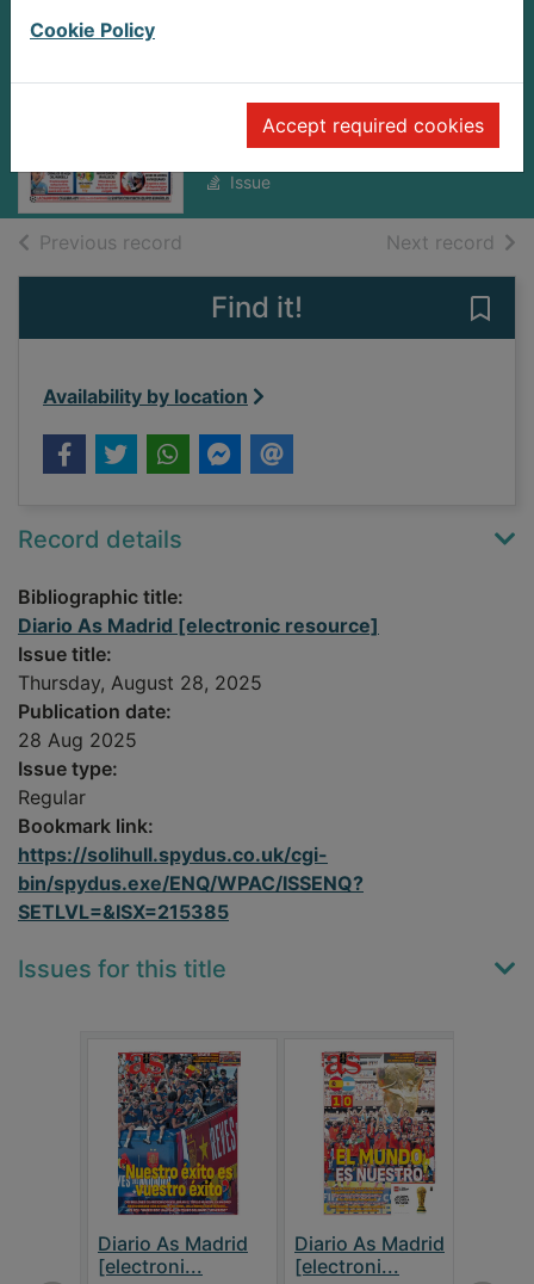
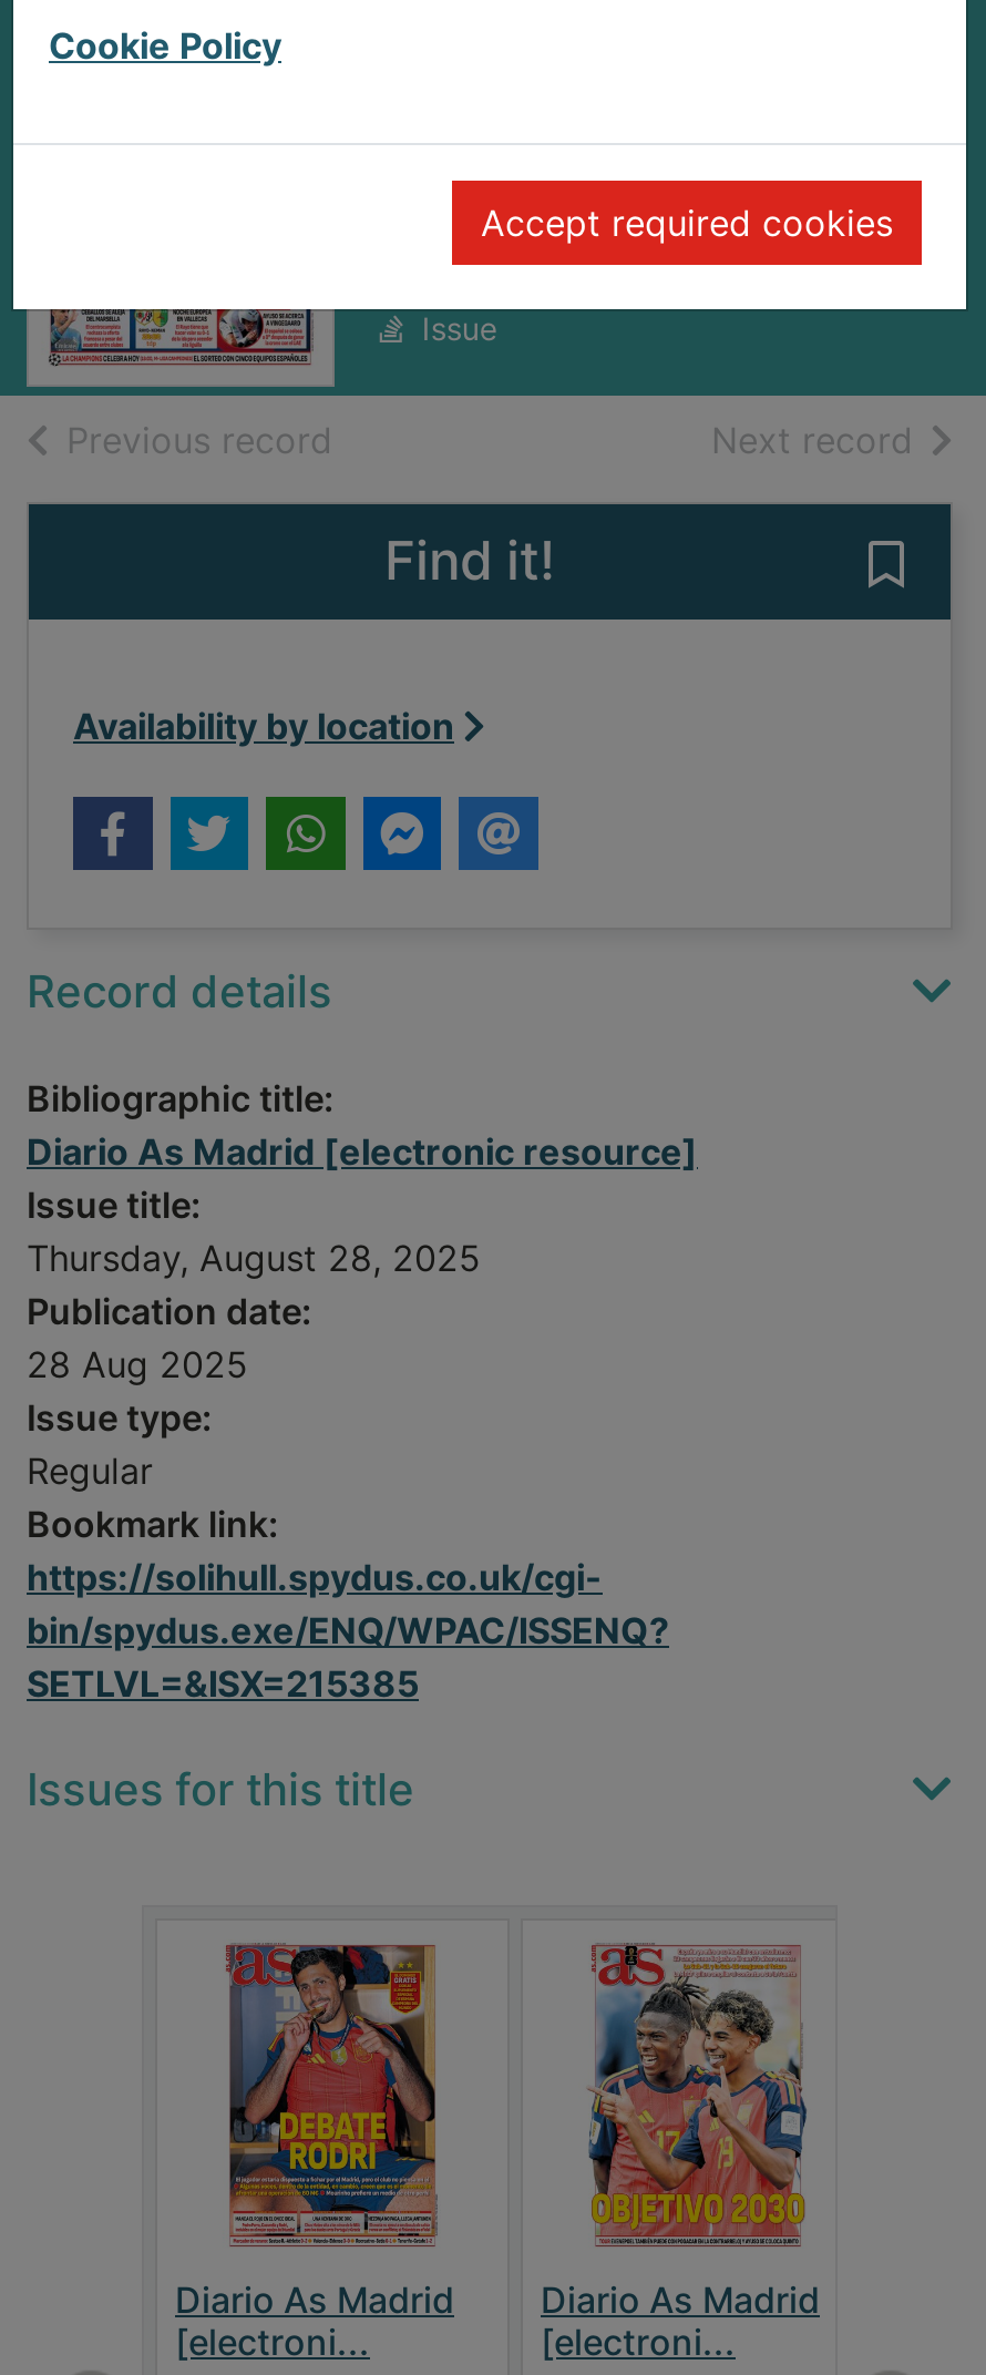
- [image]
+ [image]

- [image]
+ [image]
